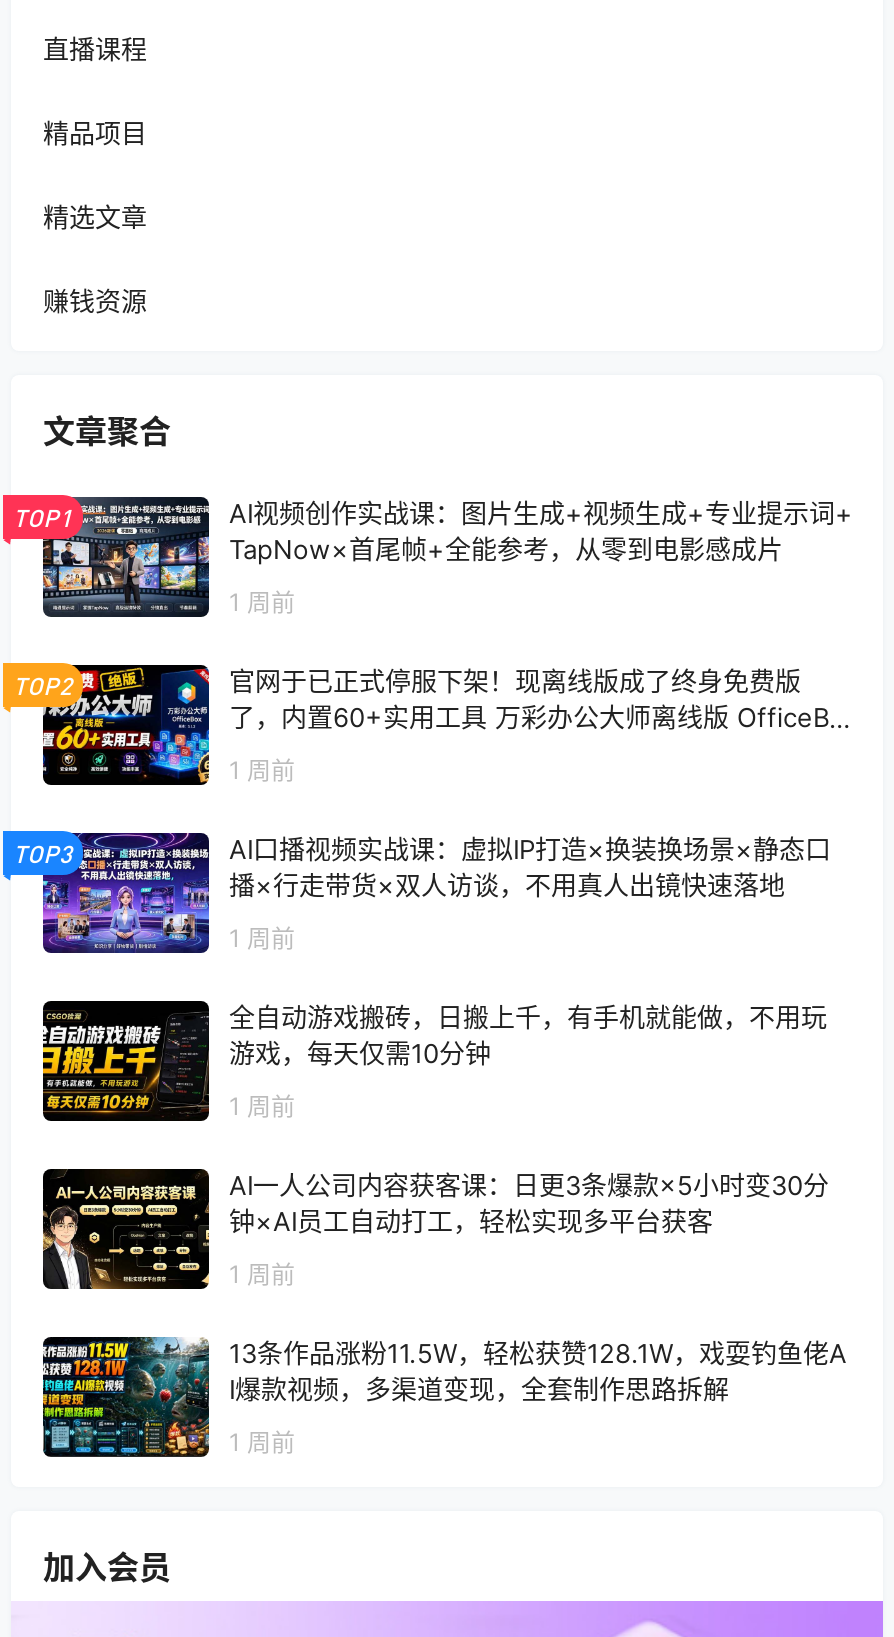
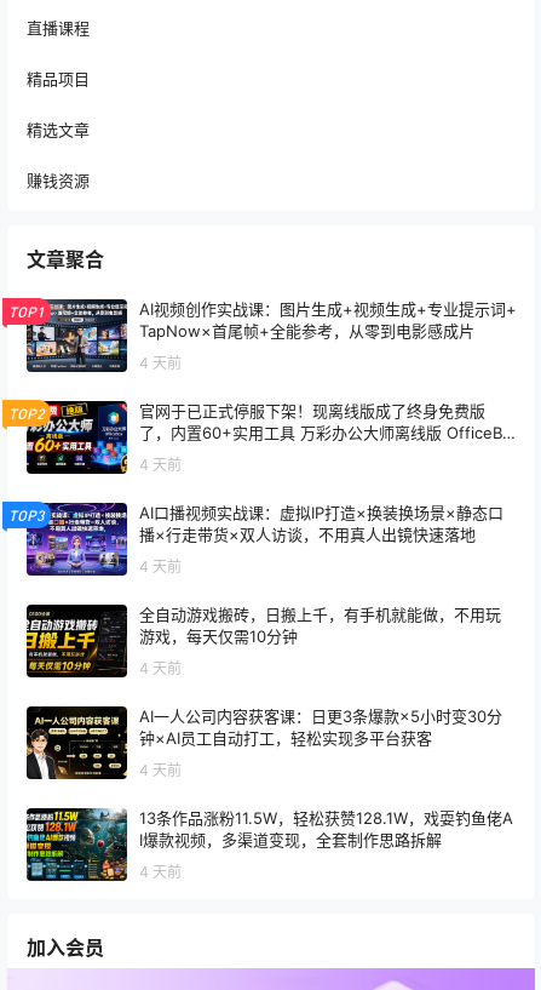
- 1 周前
+ 4 天前

- 1 周前
+ 4 天前

- 1 周前
+ 4 天前

- 1 周前
+ 4 天前

- 1 周前
+ 4 天前

- 1 周前
+ 4 天前
